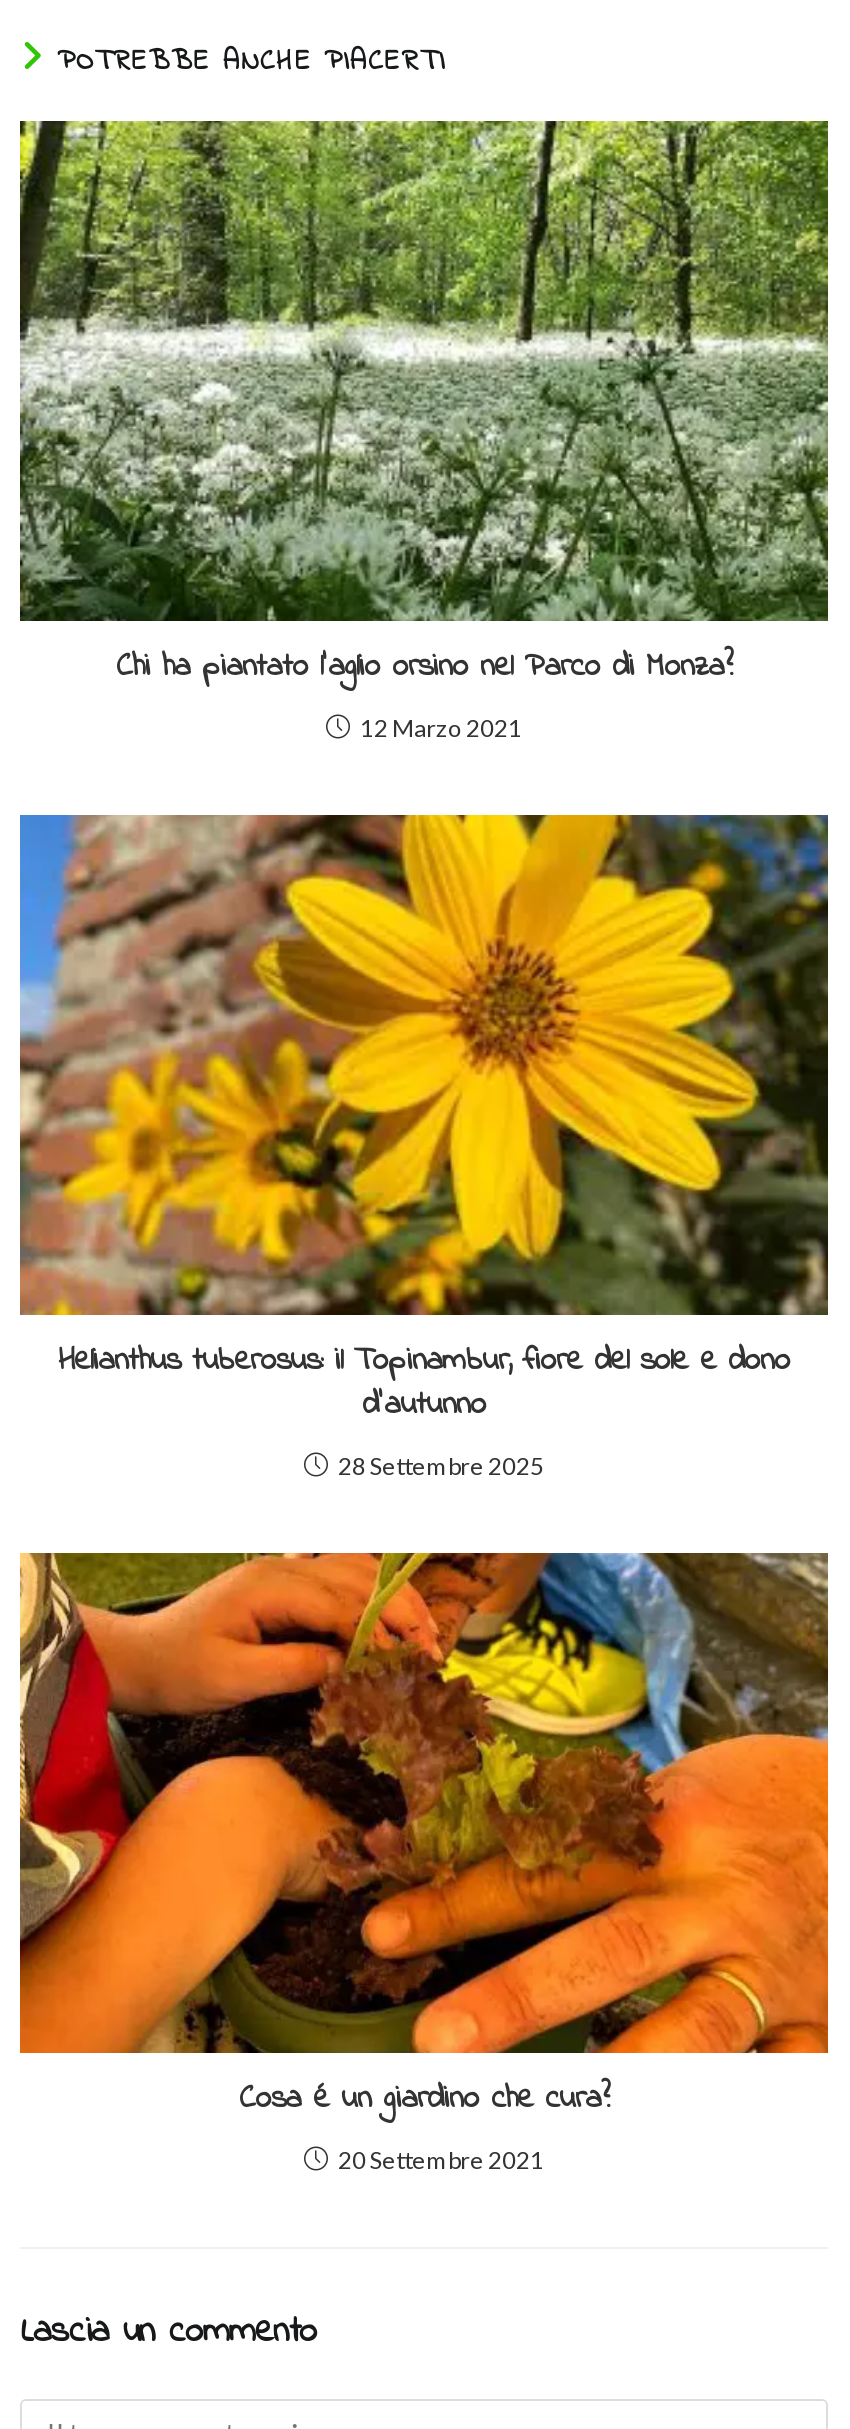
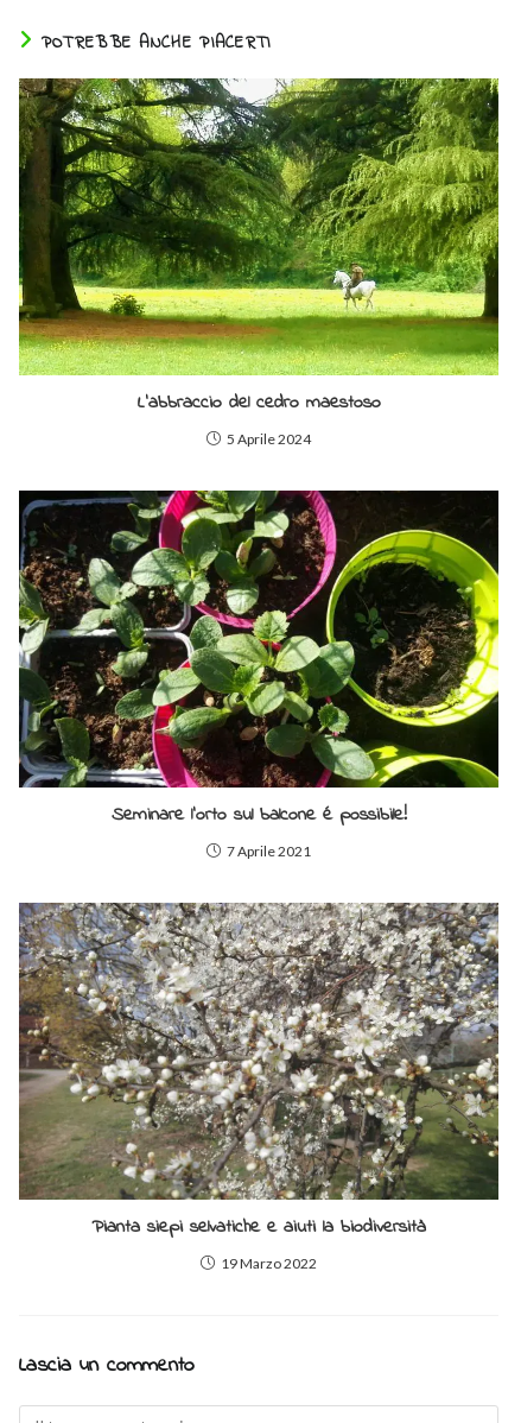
- [image]
- Chi ha piantato l’aglio orsino nel Parco di Monza?
+ [image]
+ L’abbraccio del cedro maestoso

- 12 Marzo 2021
+ 5 Aprile 2024

- [image]
- Helianthus tuberosus: il Topinambur, fiore del sole e dono
- d’autunno
+ [image]
+ Seminare l’orto sul balcone é possibile!

- 28 Settembre 2025
+ 7 Aprile 2021

- [image]
- Cosa é un giardino che cura?
+ [image]
+ Pianta siepi selvatiche e aiuti la biodiversità

- 20 Settembre 2021
+ 19 Marzo 2022
